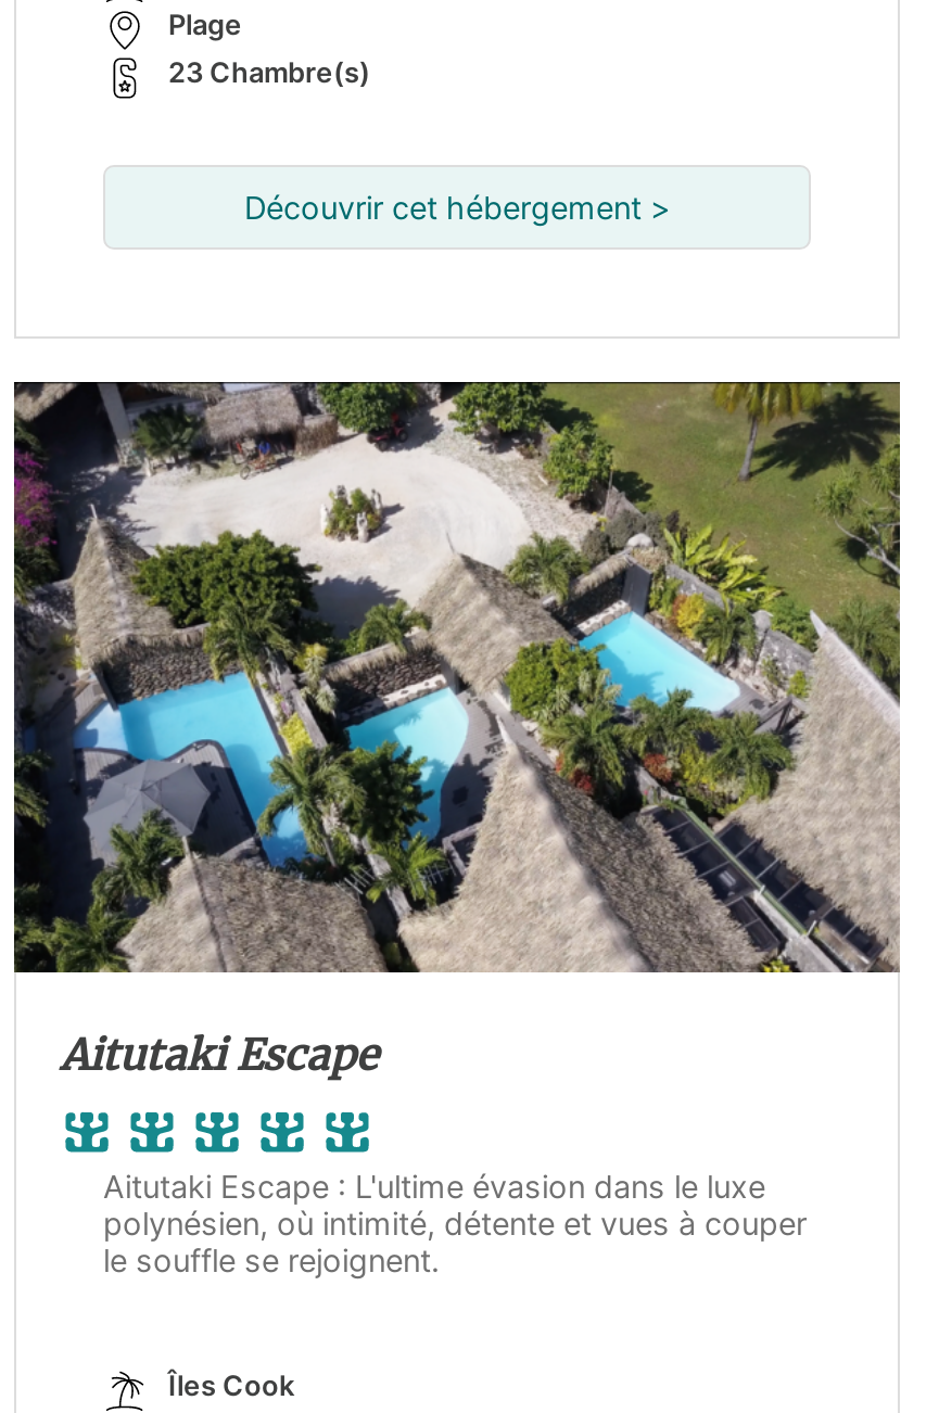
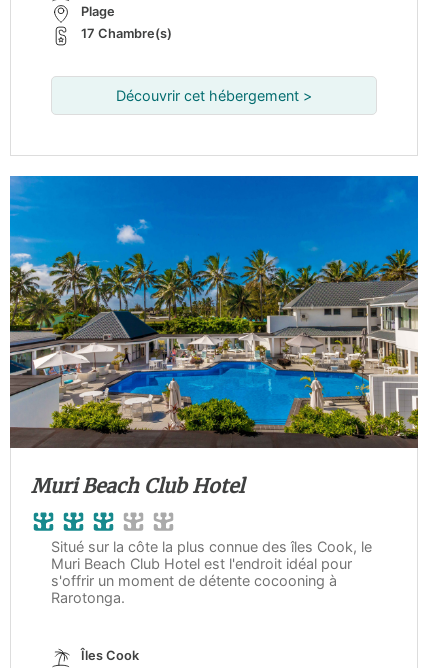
- 23 Chambre(s)
+ 17 Chambre(s)

- [image]
- Aitutaki Escape
+ [image]
+ Muri Beach Club Hotel

- Aitutaki Escape : L'ultime évasion dans le luxe
- polynésien, où intimité, détente et vues à couper
- le souffle se rejoignent.
+ Situé sur la côte la plus connue des îles Cook, le
+ Muri Beach Club Hotel est l'endroit idéal pour
+ s'offrir un moment de détente cocooning à
+ Rarotonga.
